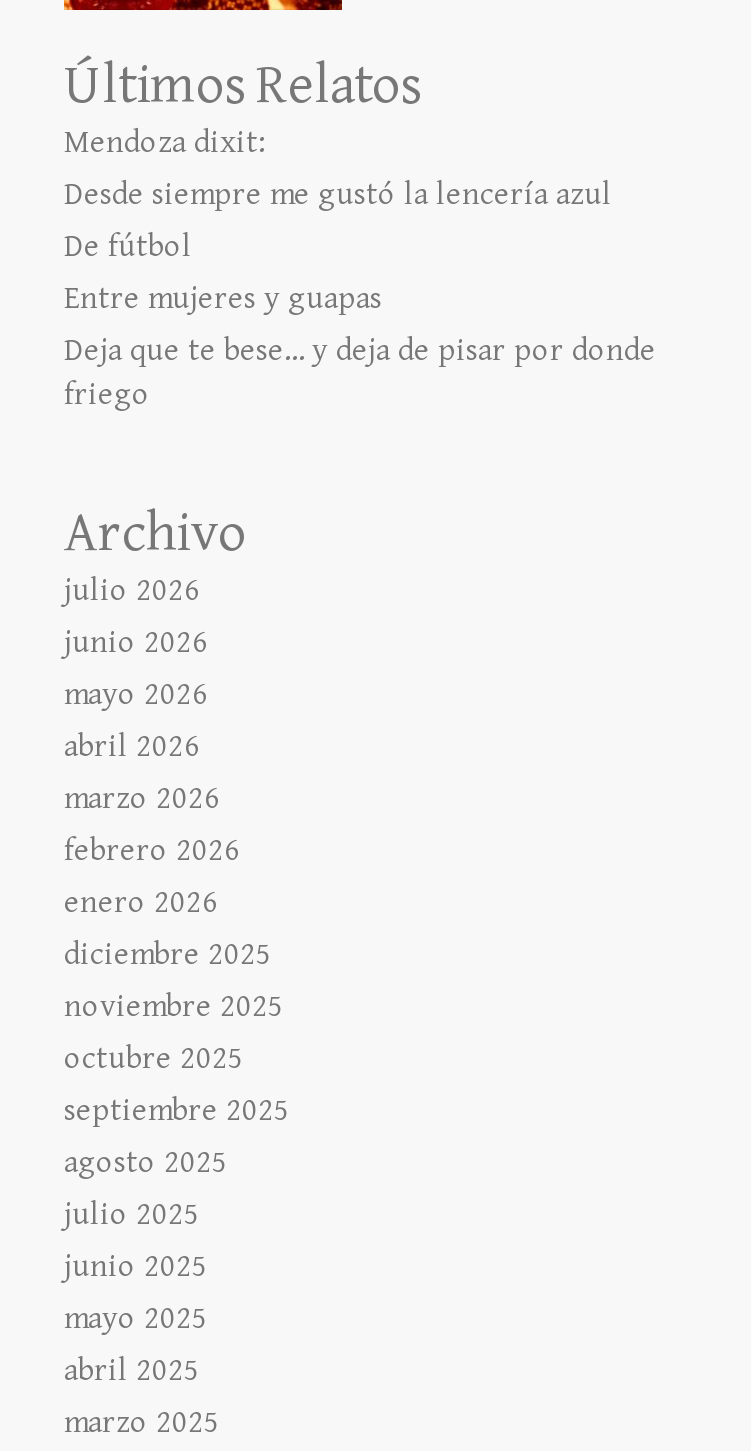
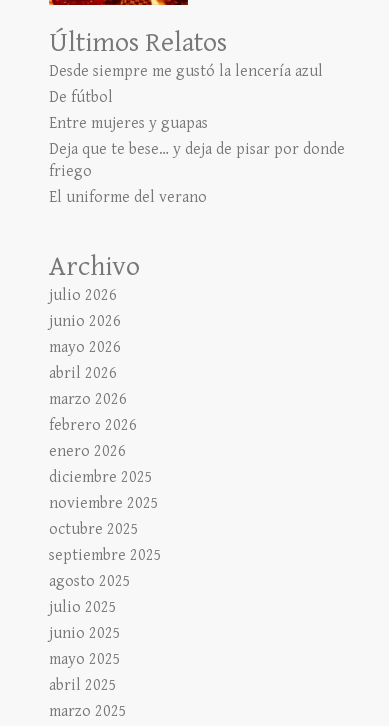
- Mendoza dixit:

moved up: Desde siempre me gustó la lencería azul | De fútbol | Entre mujeres y guapas | Deja que te bese… y deja de pisar por donde | friego

+ El uniforme del verano
